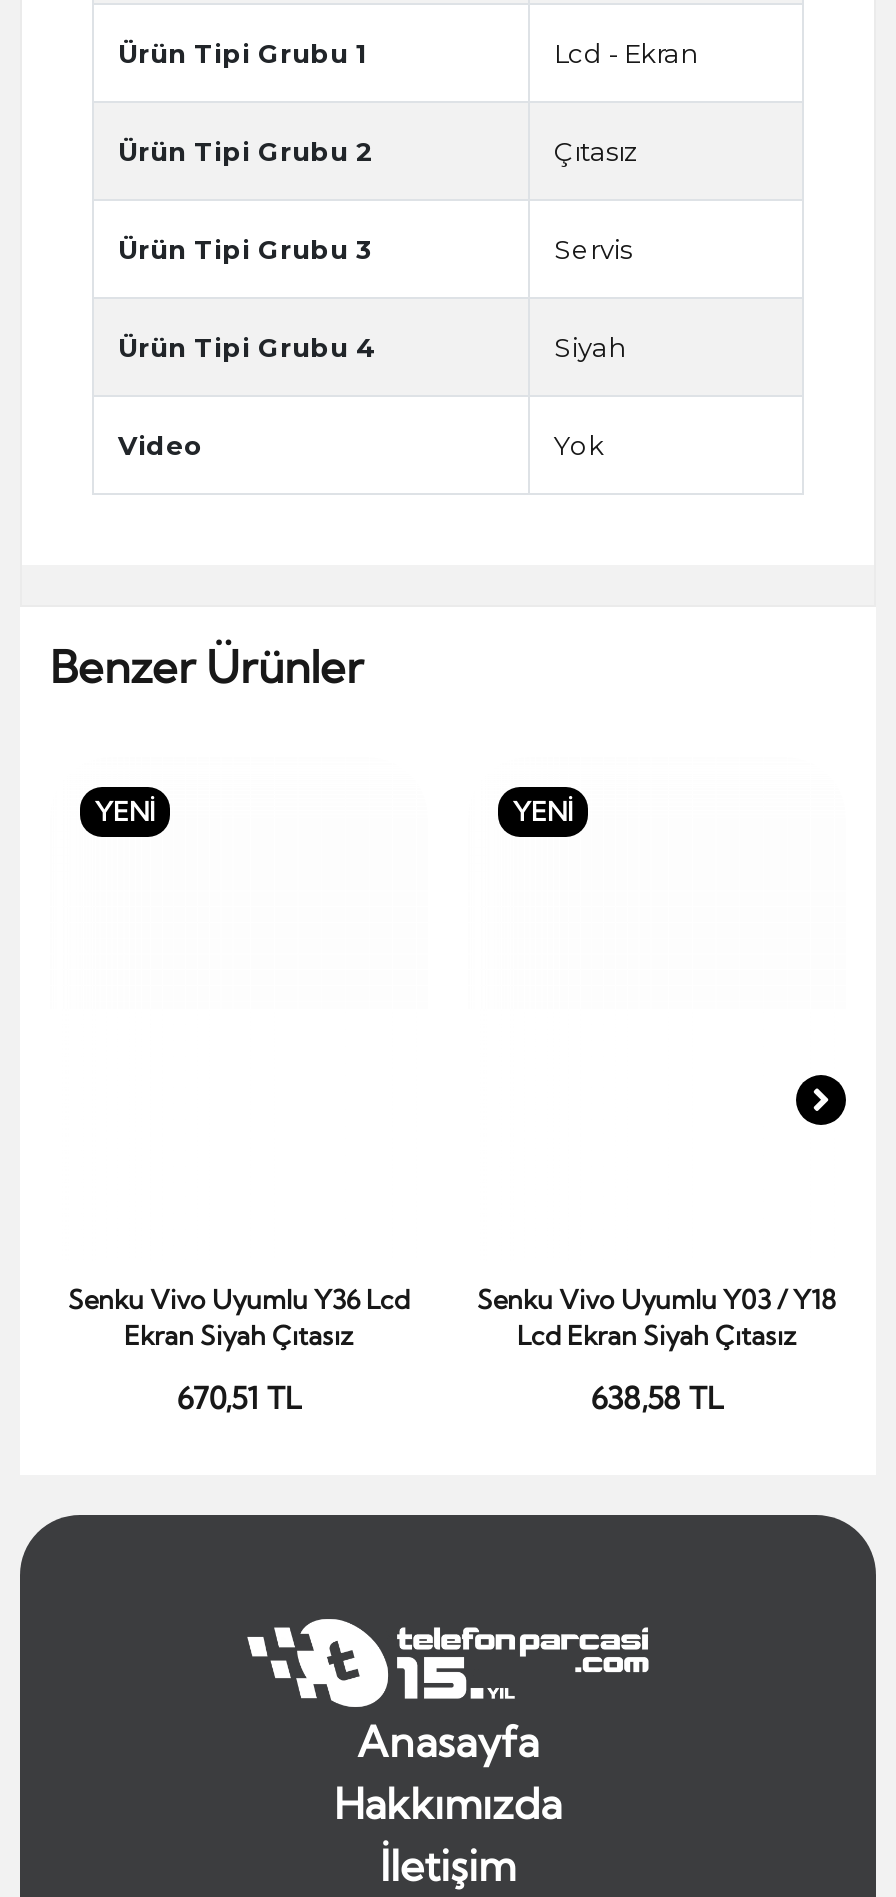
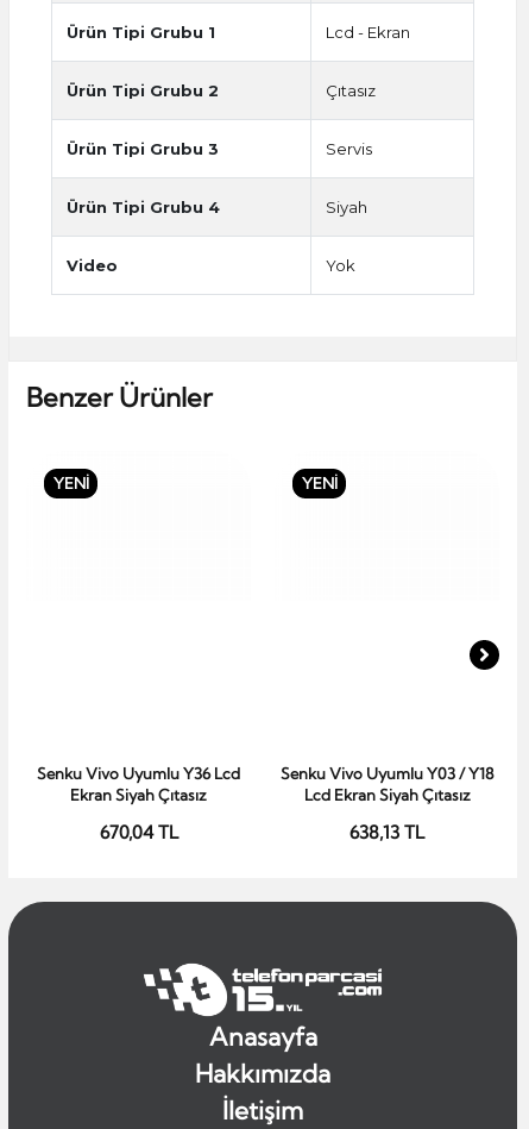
- 670,51 TL
+ 670,04 TL

- 638,58 TL
+ 638,13 TL
